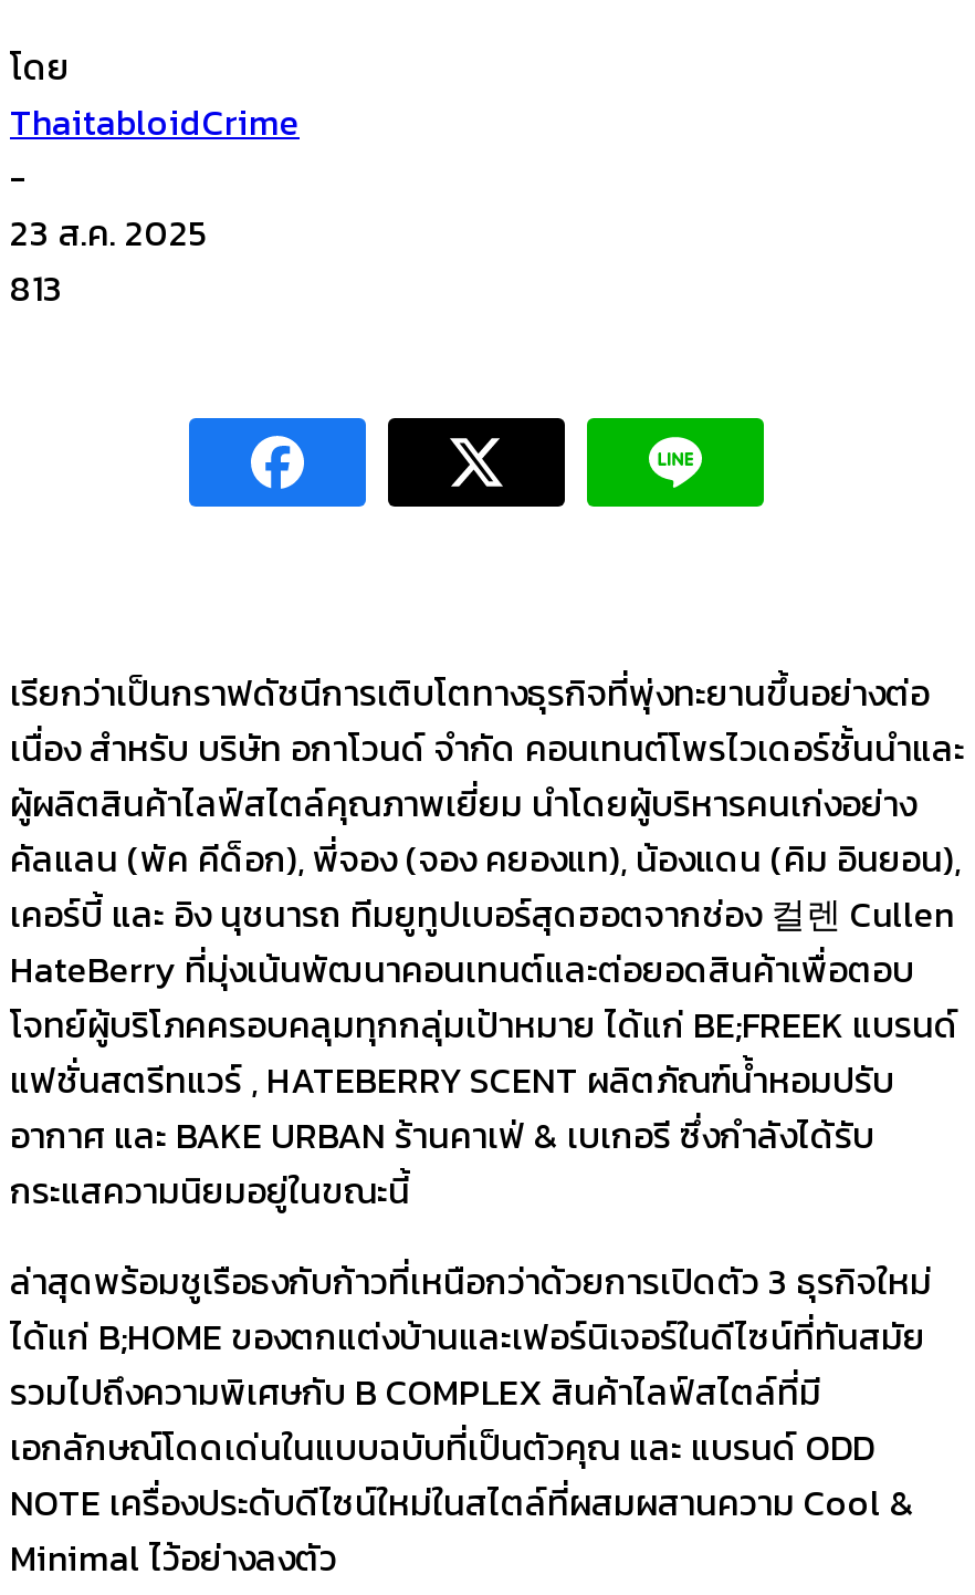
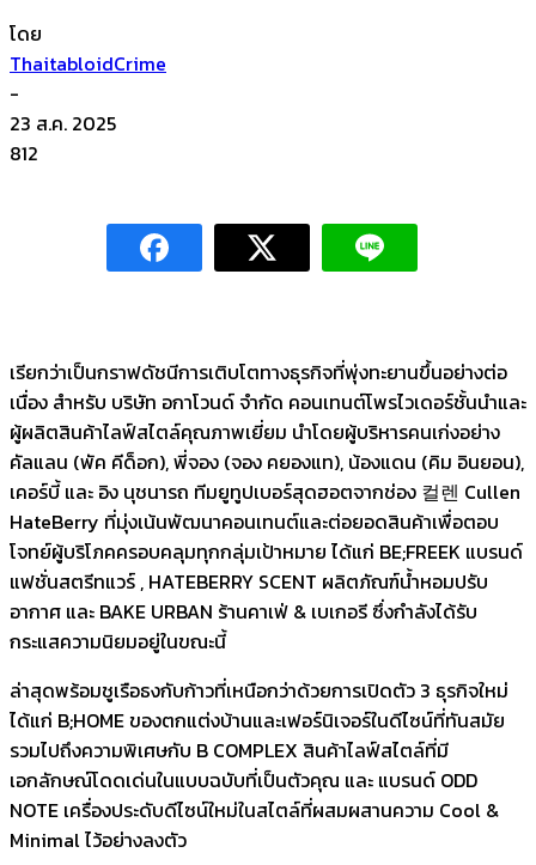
- 813
+ 812
